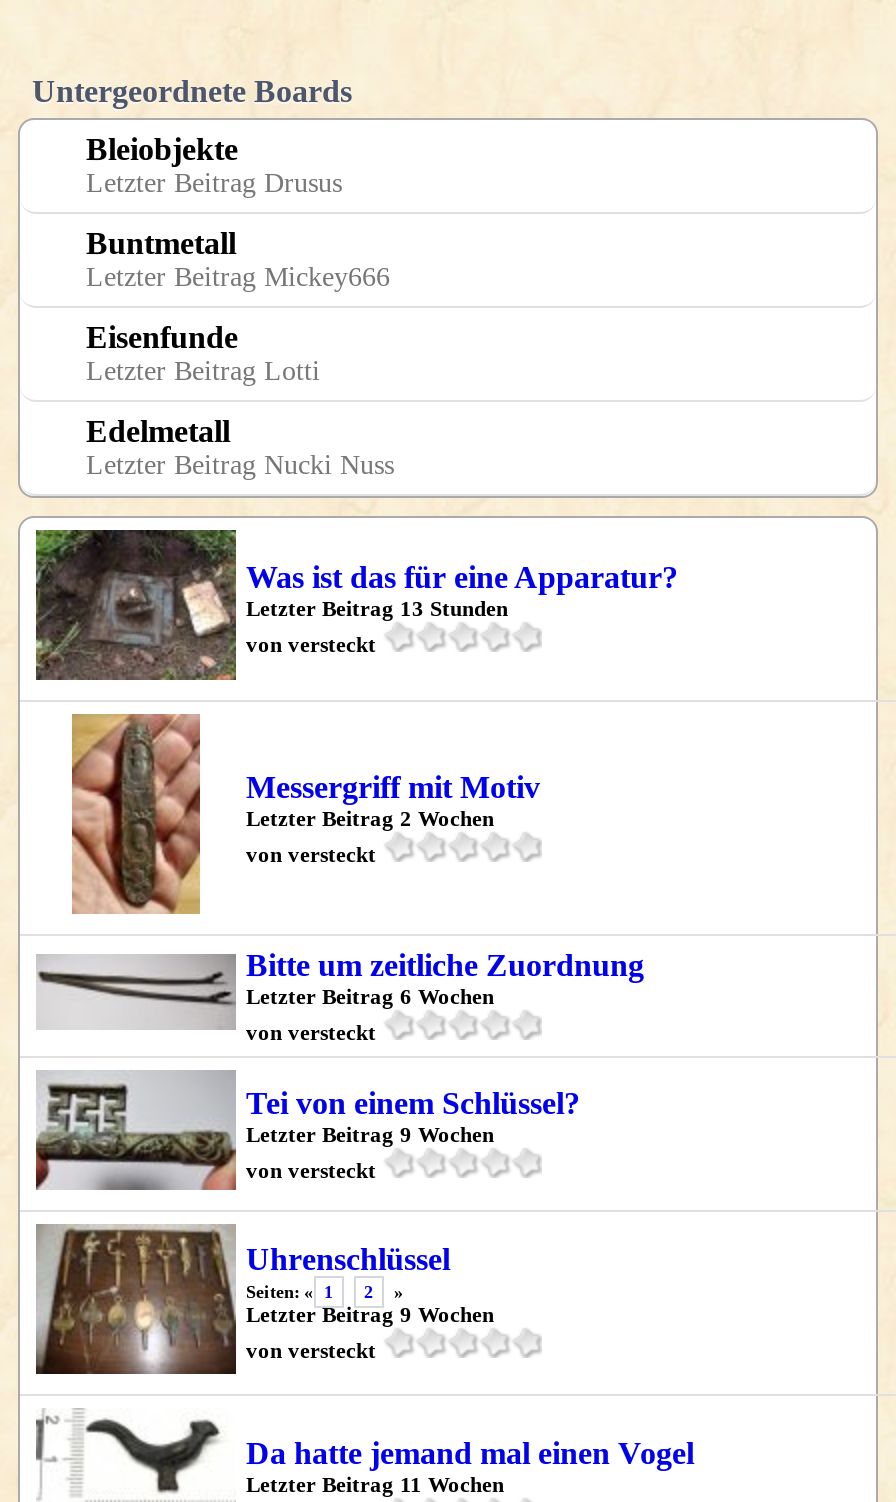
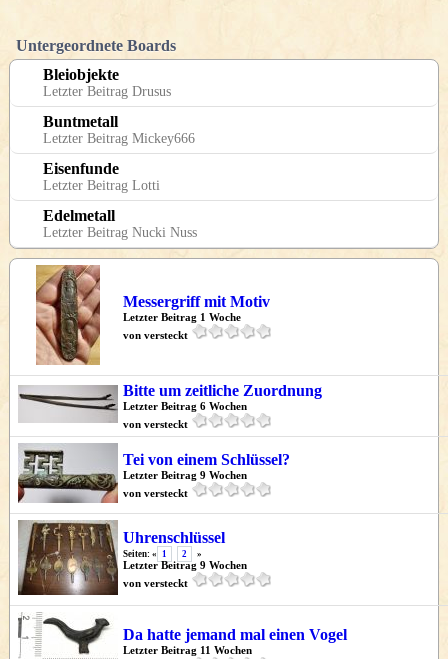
- [image]
- Was ist das für eine Apparatur?
- Letzter Beitrag 13 Stunden
- von versteckt

- Letzter Beitrag 2 Wochen
+ Letzter Beitrag 1 Woche
